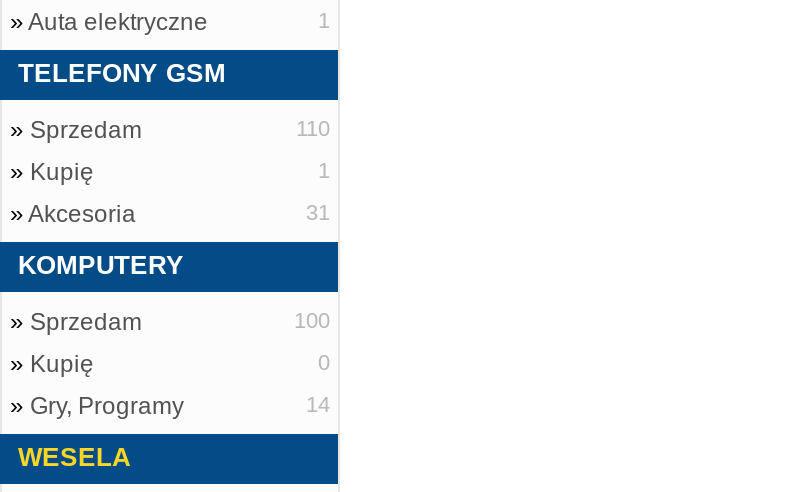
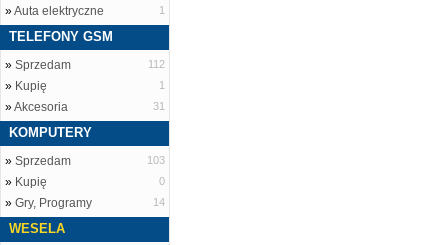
- 110
+ 112

- 100
+ 103
